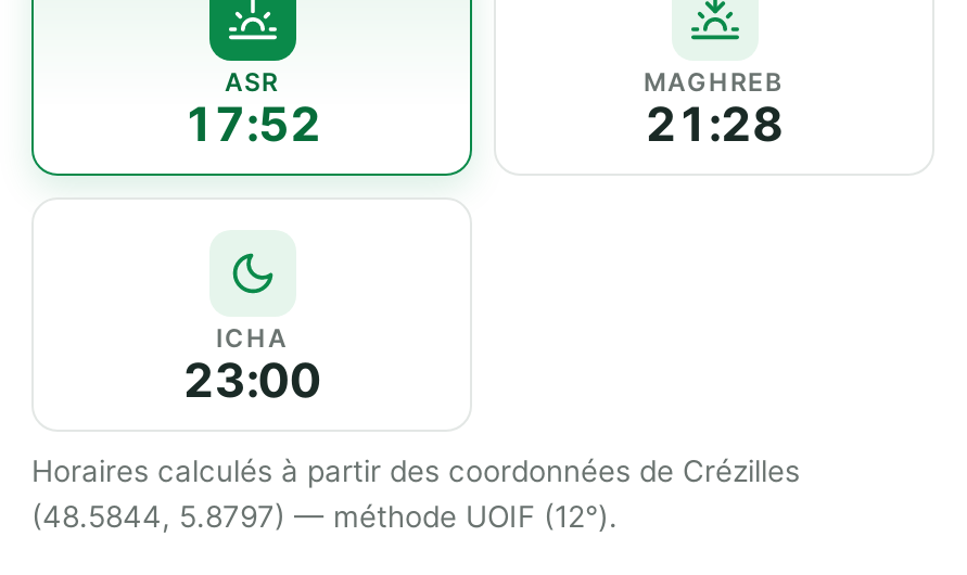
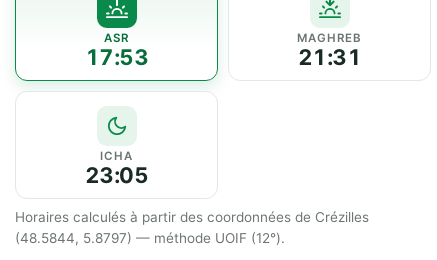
- 17:52
+ 17:53

- 21:28
+ 21:31

- 23:00
+ 23:05
